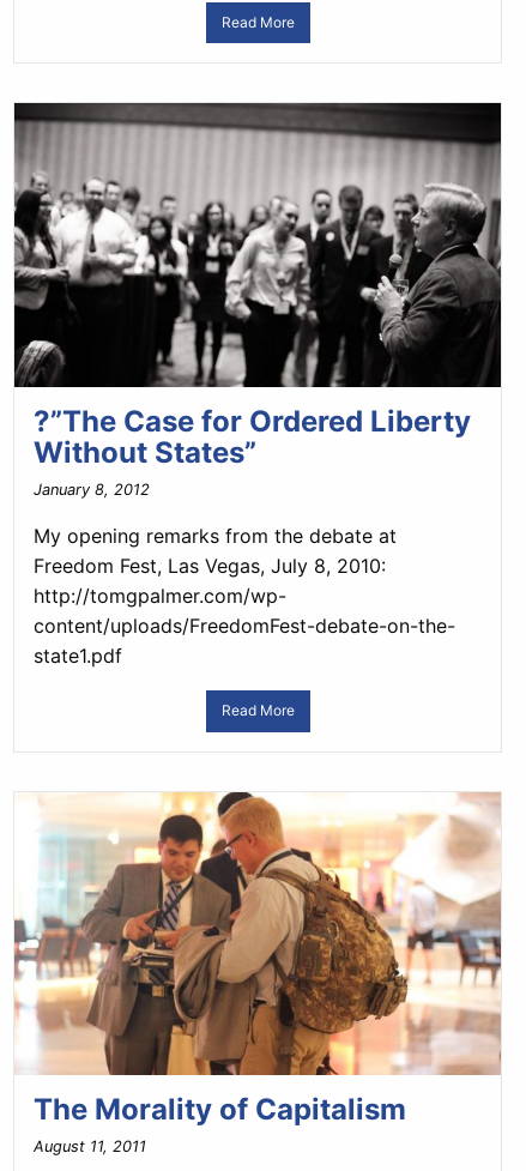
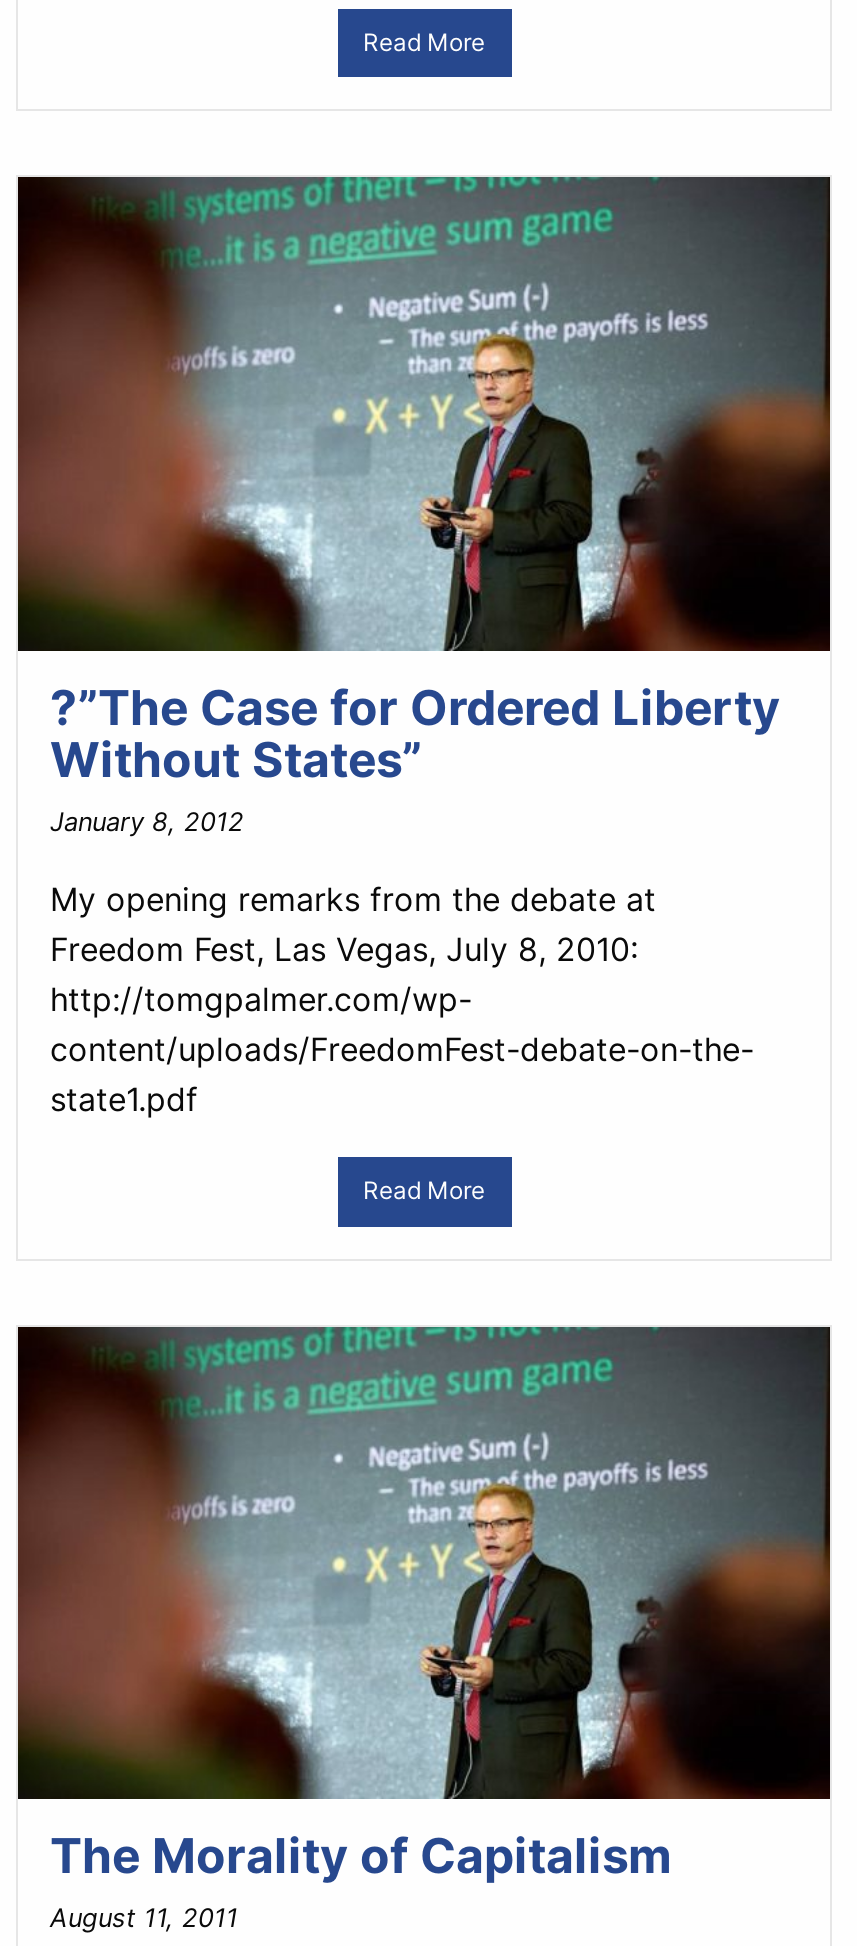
- [image]
+ [image]

- [image]
+ [image]
